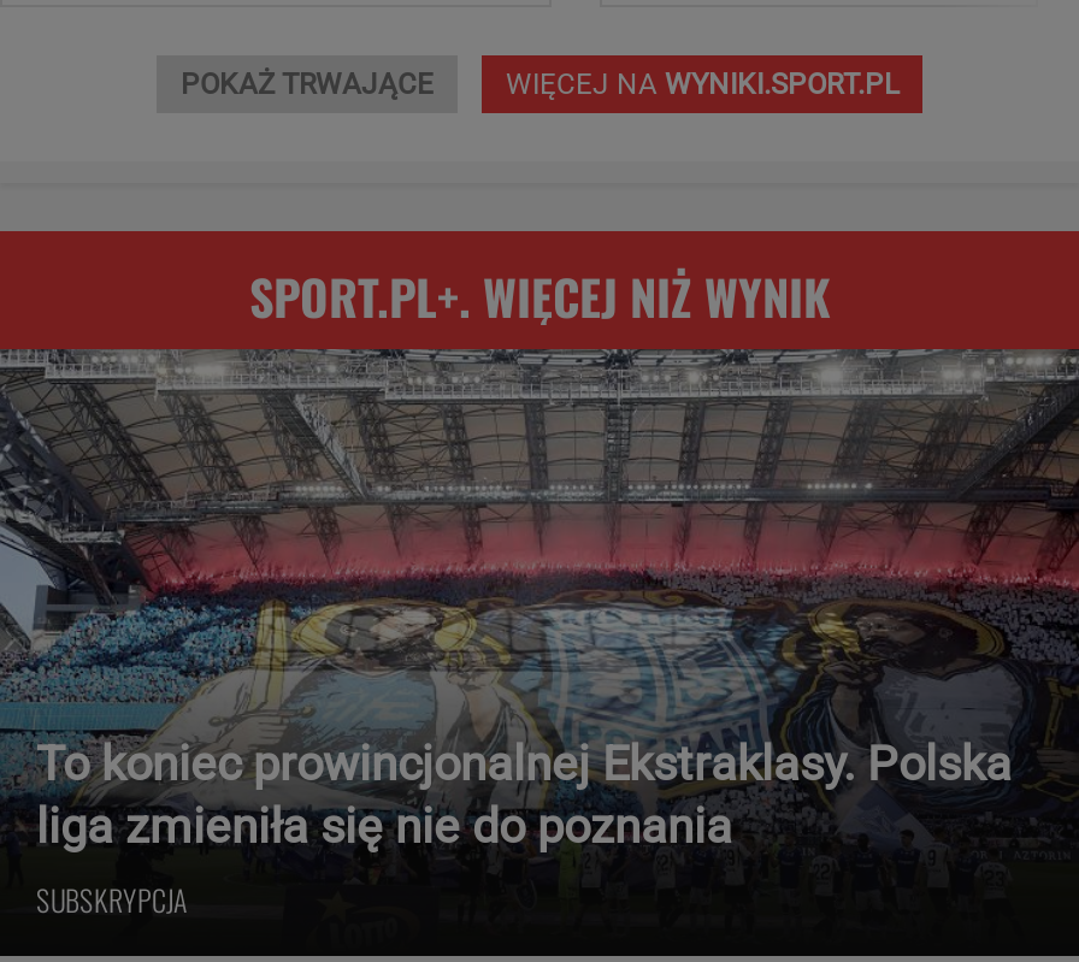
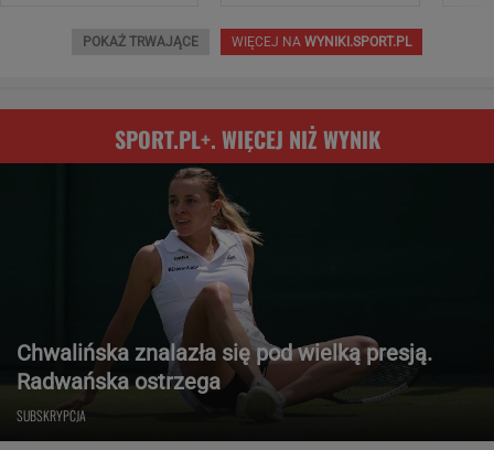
- [image]
- To koniec prowincjonalnej Ekstraklasy. Polska
- liga zmieniła się nie do poznania
+ [image]
+ Chwalińska znalazła się pod wielką presją.
+ Radwańska ostrzega
